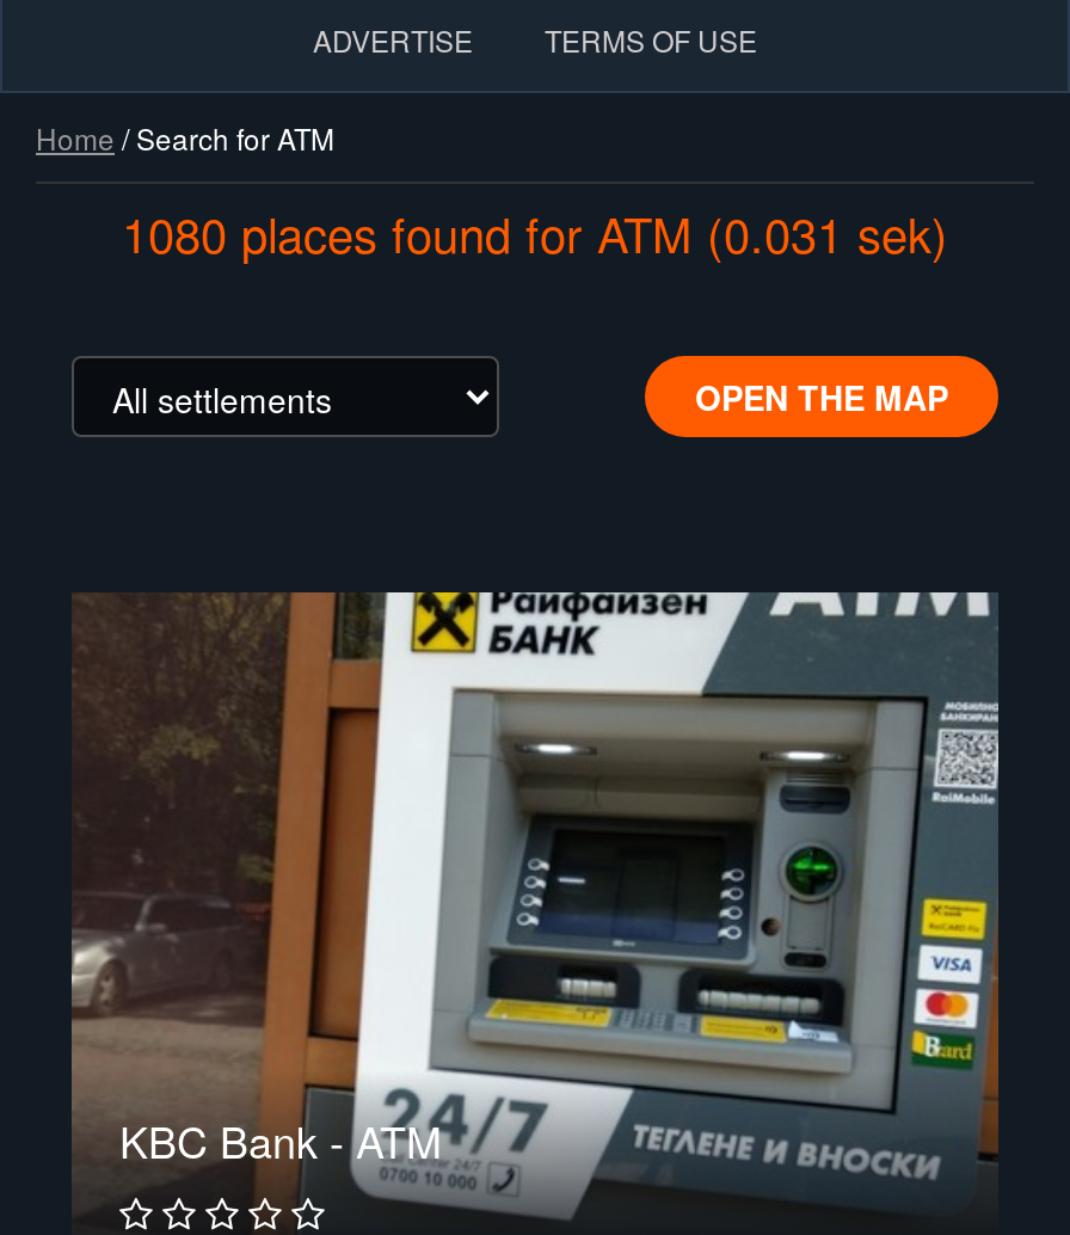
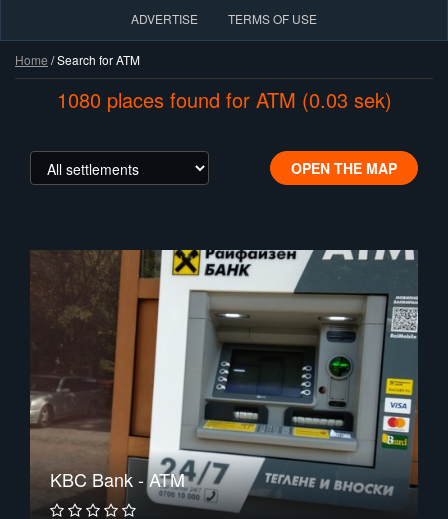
- 1080 places found for ATM (0.031 sek)
+ 1080 places found for ATM (0.03 sek)
